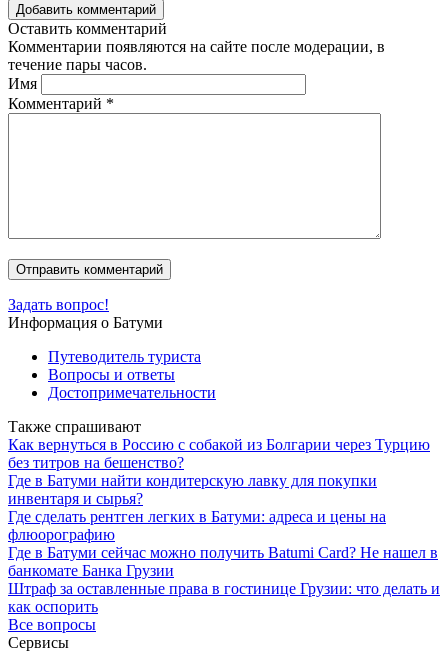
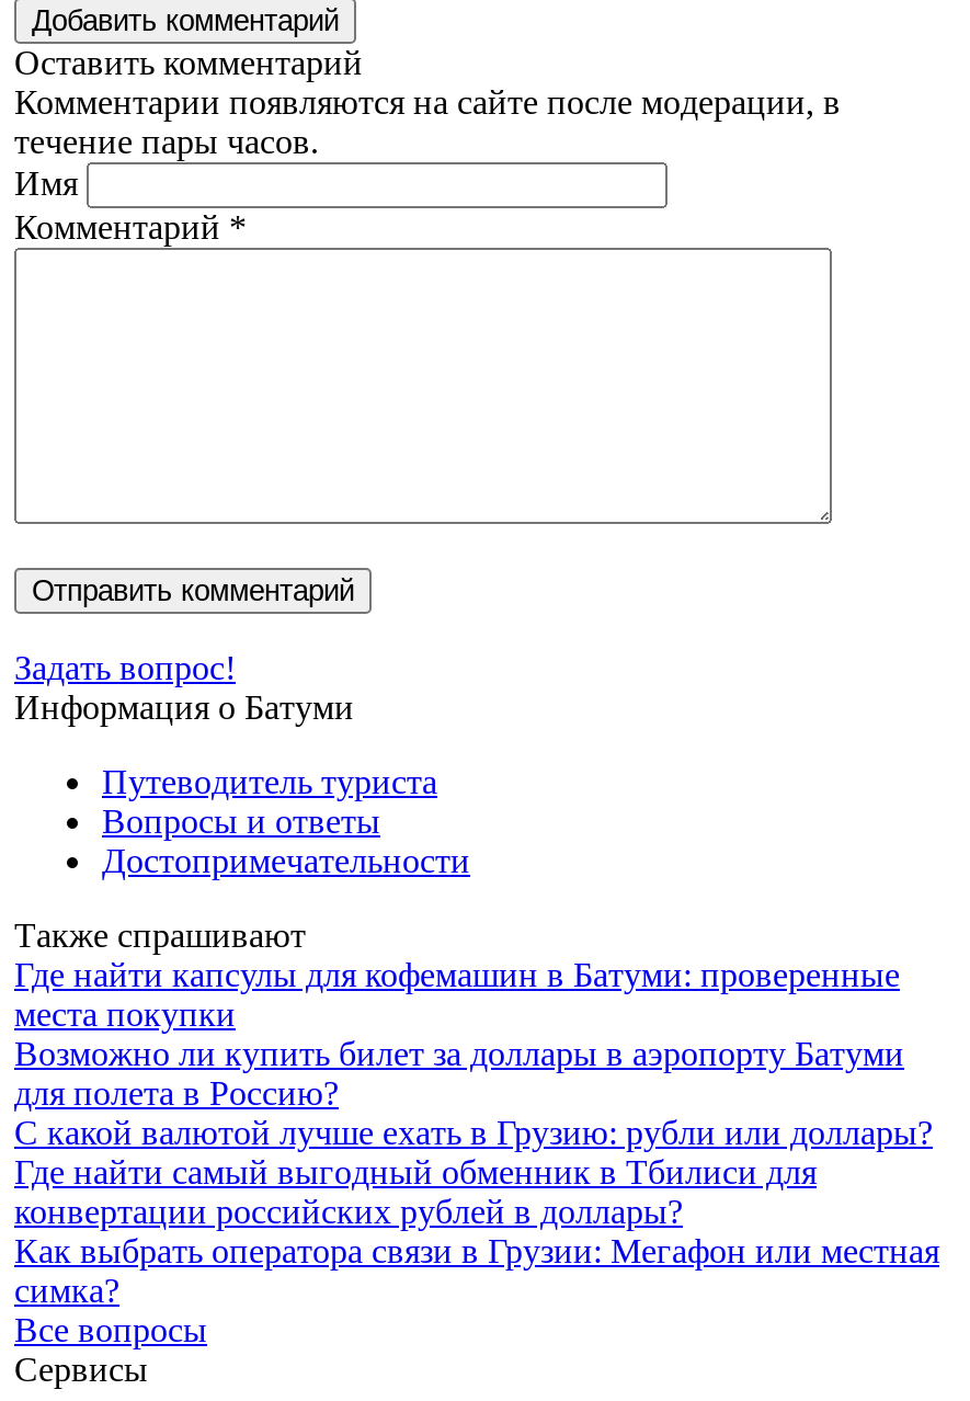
- Как вернуться в Россию с собакой из Болгарии через Турцию
- без титров на бешенство?
- Где в Батуми найти кондитерскую лавку для покупки
- инвентаря и сырья?
- Где сделать рентген легких в Батуми: адреса и цены на
- флюорографию
- Где в Батуми сейчас можно получить Batumi Card? Не нашел в
- банкомате Банка Грузии
- Штраф за оставленные права в гостинице Грузии: что делать и
- как оспорить
+ Где найти капсулы для кофемашин в Батуми: проверенные
+ места покупки
+ Возможно ли купить билет за доллары в аэропорту Батуми
+ для полета в Россию?
+ С какой валютой лучше ехать в Грузию: рубли или доллары?
+ Где найти самый выгодный обменник в Тбилиси для
+ конвертации российских рублей в доллары?
+ Как выбрать оператора связи в Грузии: Мегафон или местная
+ симка?
